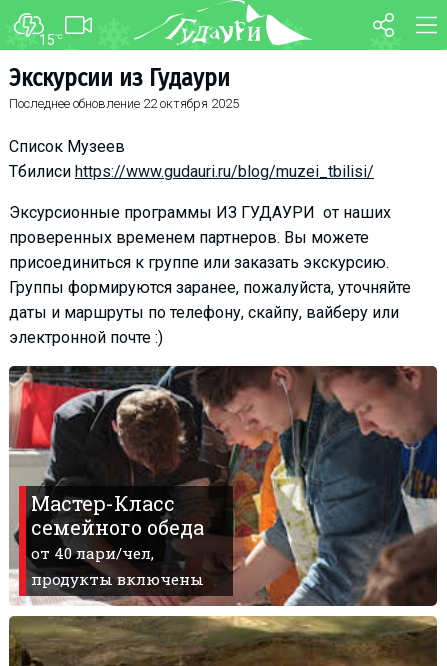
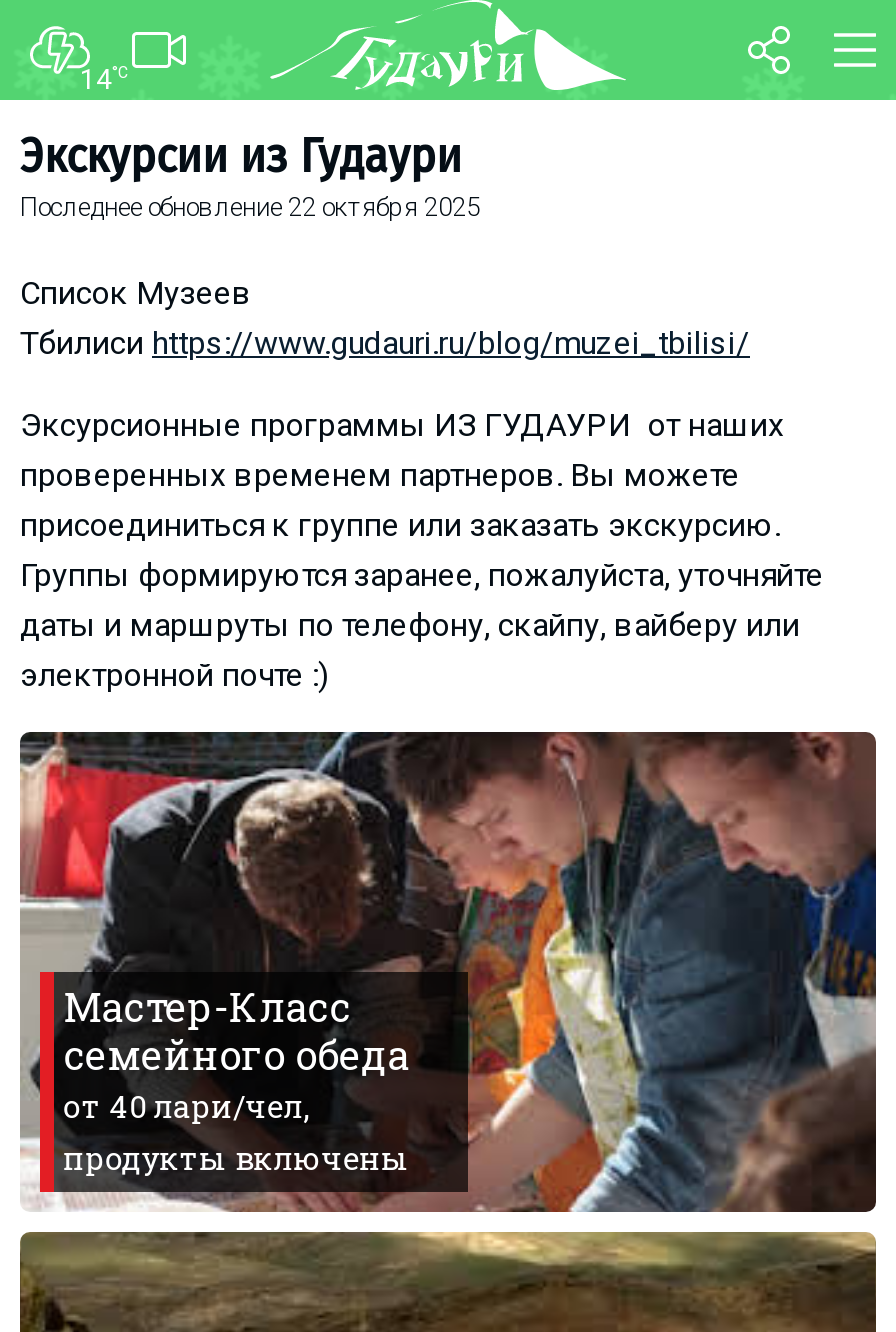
- 15°C
+ 14°C
